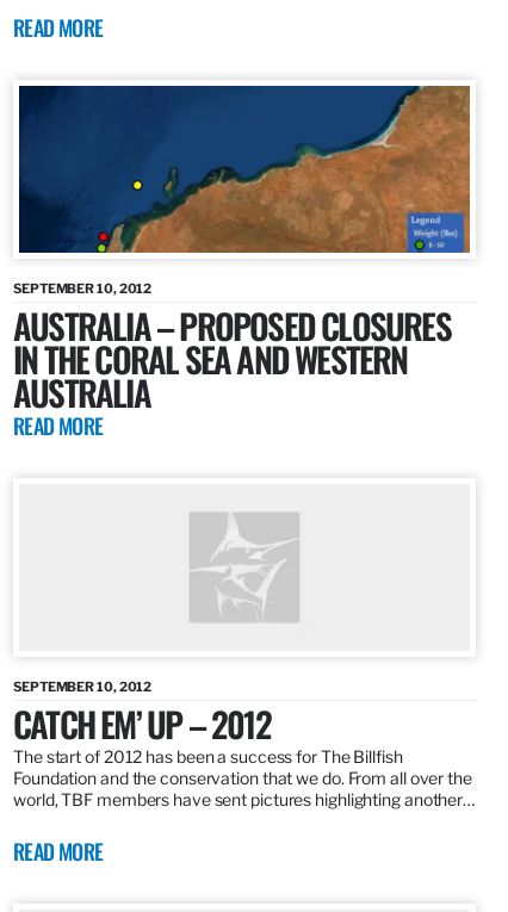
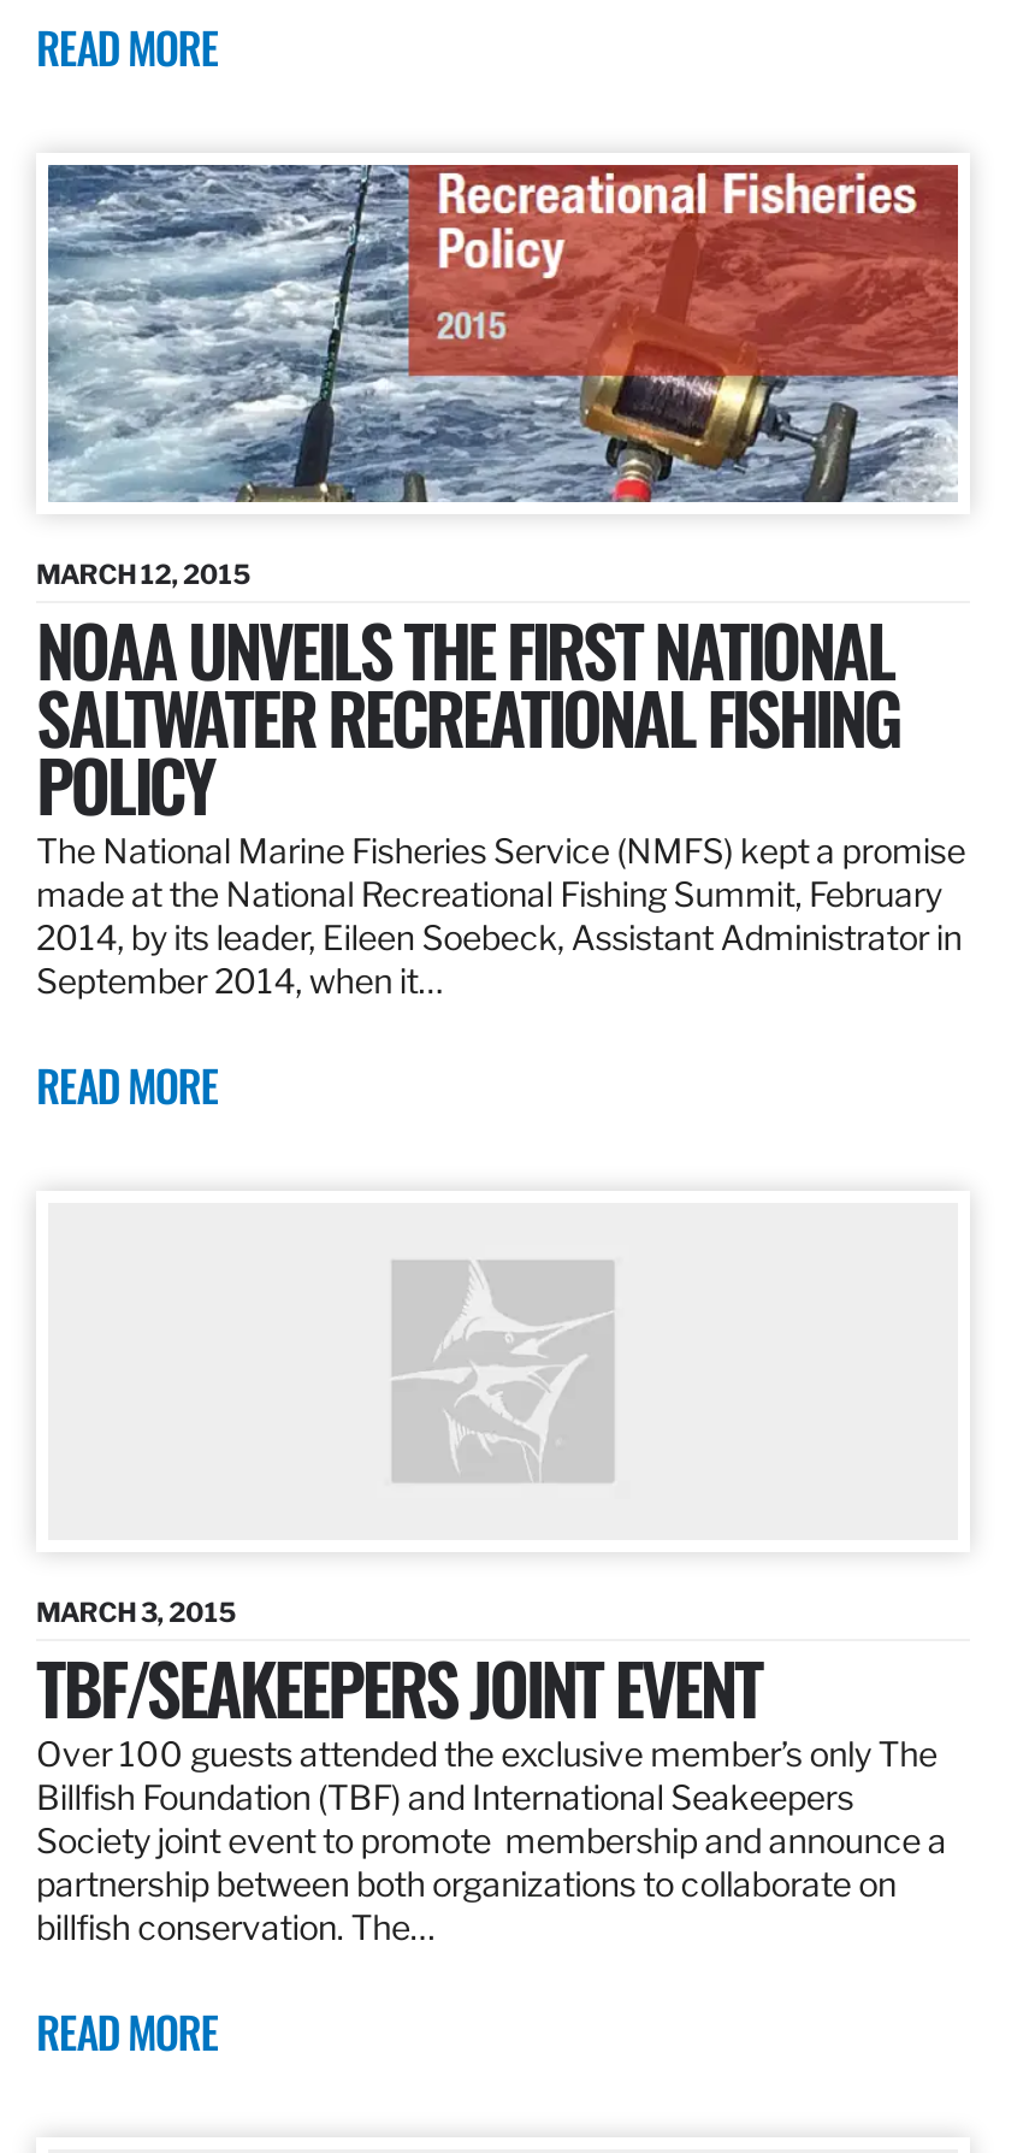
- [image]
- SEPTEMBER 10, 2012
- AUSTRALIA – PROPOSED CLOSURES
- IN THE CORAL SEA AND WESTERN
- AUSTRALIA
+ [image]
+ MARCH 12, 2015
+ NOAA UNVEILS THE FIRST NATIONAL
+ SALTWATER RECREATIONAL FISHING
+ POLICY
+ The National Marine Fisheries Service (NMFS) kept a promise
+ made at the National Recreational Fishing Summit, February
+ 2014, by its leader, Eileen Soebeck, Assistant Administrator in
+ September 2014, when it…

- SEPTEMBER 10, 2012
- CATCH EM’ UP – 2012
- The start of 2012 has been a success for The Billfish
- Foundation and the conservation that we do. From all over the
- world, TBF members have sent pictures highlighting another…
+ MARCH 3, 2015
+ TBF/SEAKEEPERS JOINT EVENT
+ Over 100 guests attended the exclusive member’s only The
+ Billfish Foundation (TBF) and International Seakeepers
+ Society joint event to promote membership and announce a
+ partnership between both organizations to collaborate on
+ billfish conservation. The…
